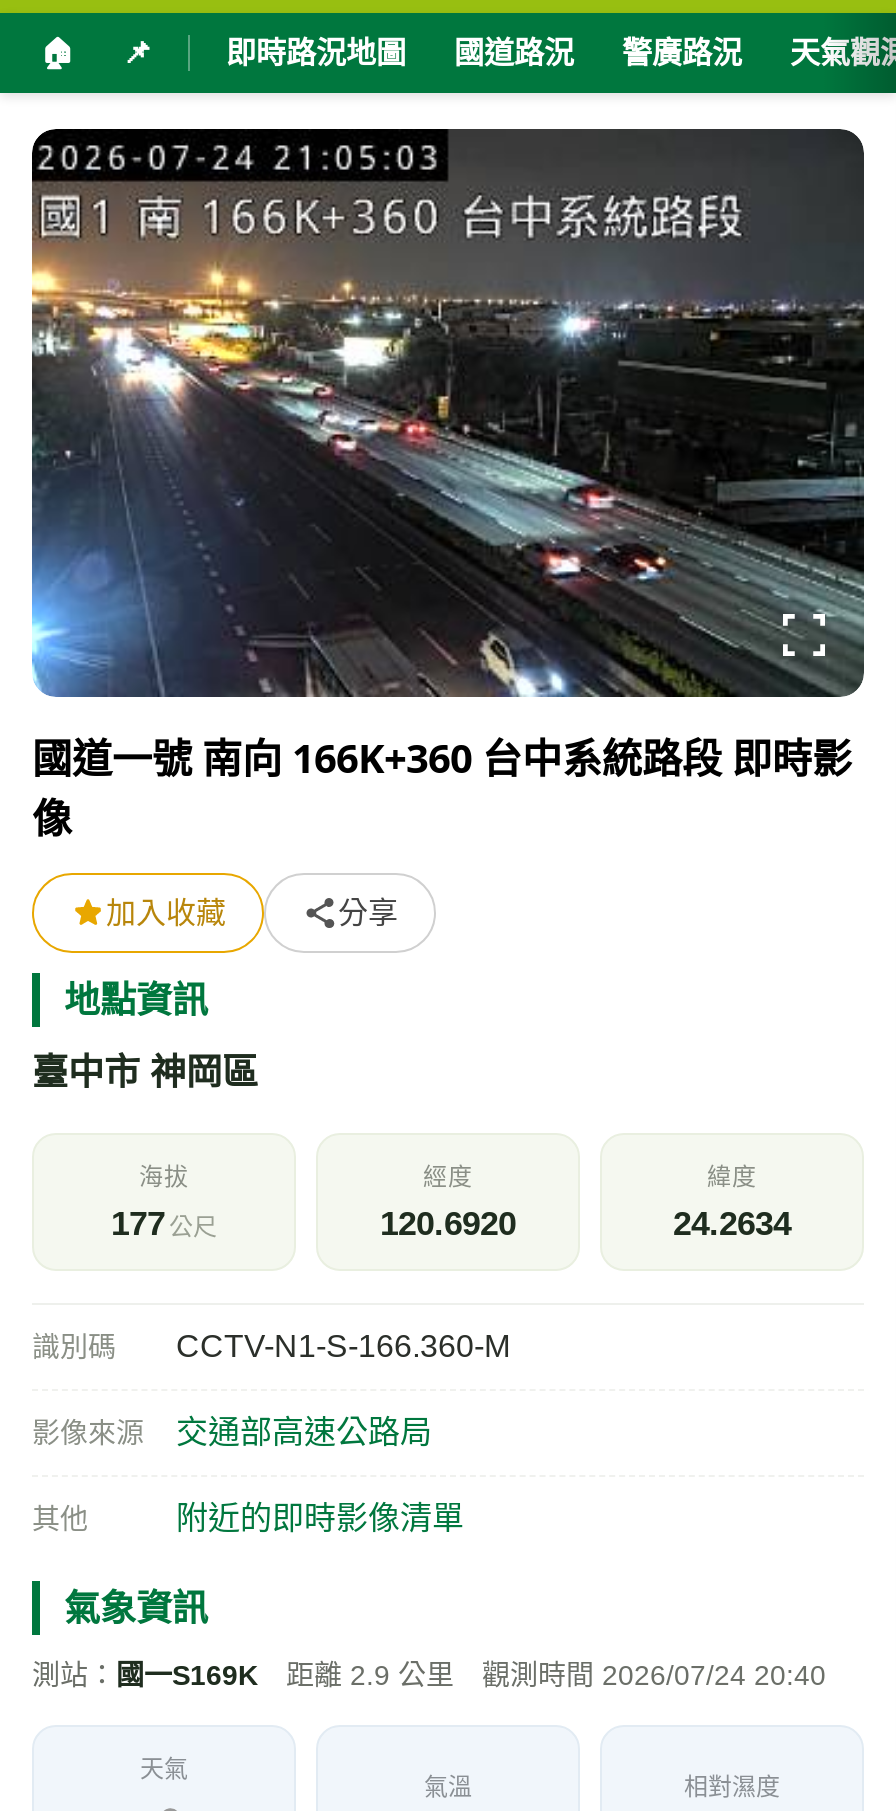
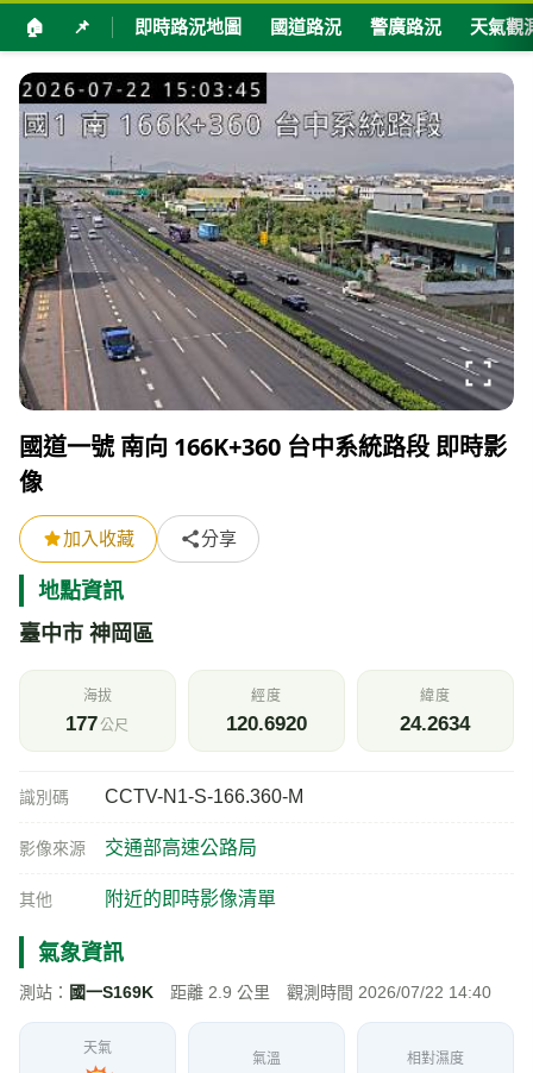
- [image]
+ [image]

- 測站：國一S169K距離 2.9 公里 觀測時間 2026/07/24 20:40
+ 測站：國一S169K距離 2.9 公里 觀測時間 2026/07/22 14:40
